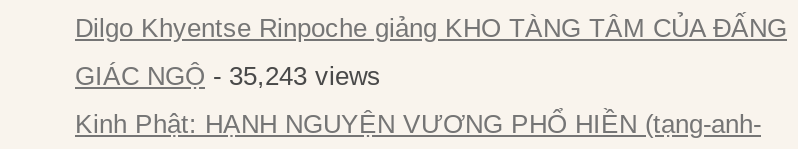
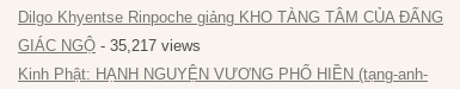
- GIÁC NGỘ - 35,243 views
+ GIÁC NGỘ - 35,217 views
